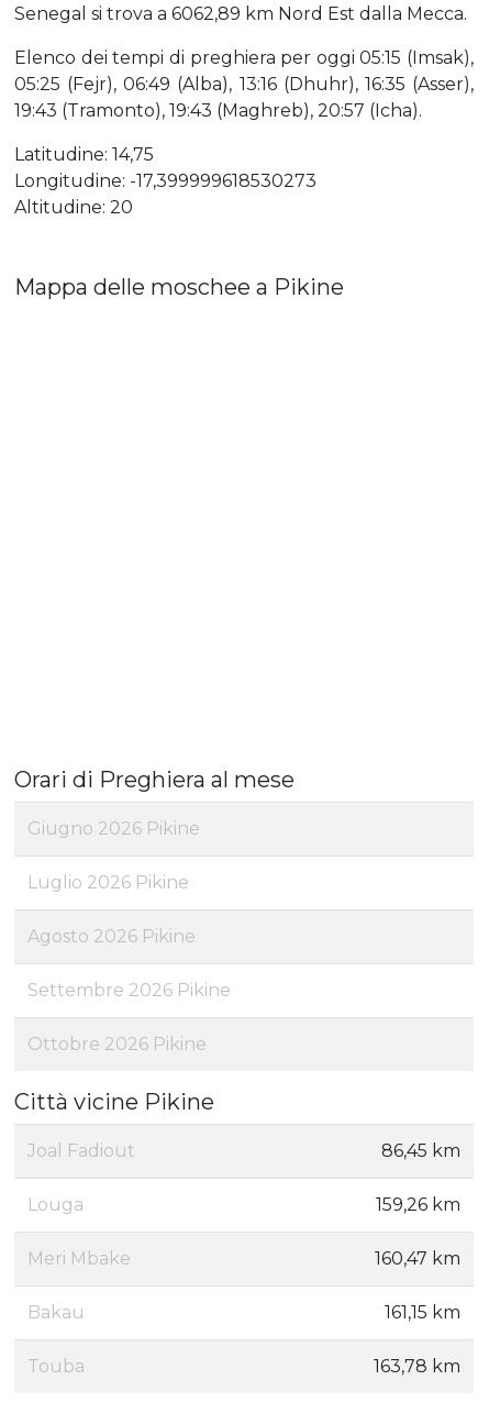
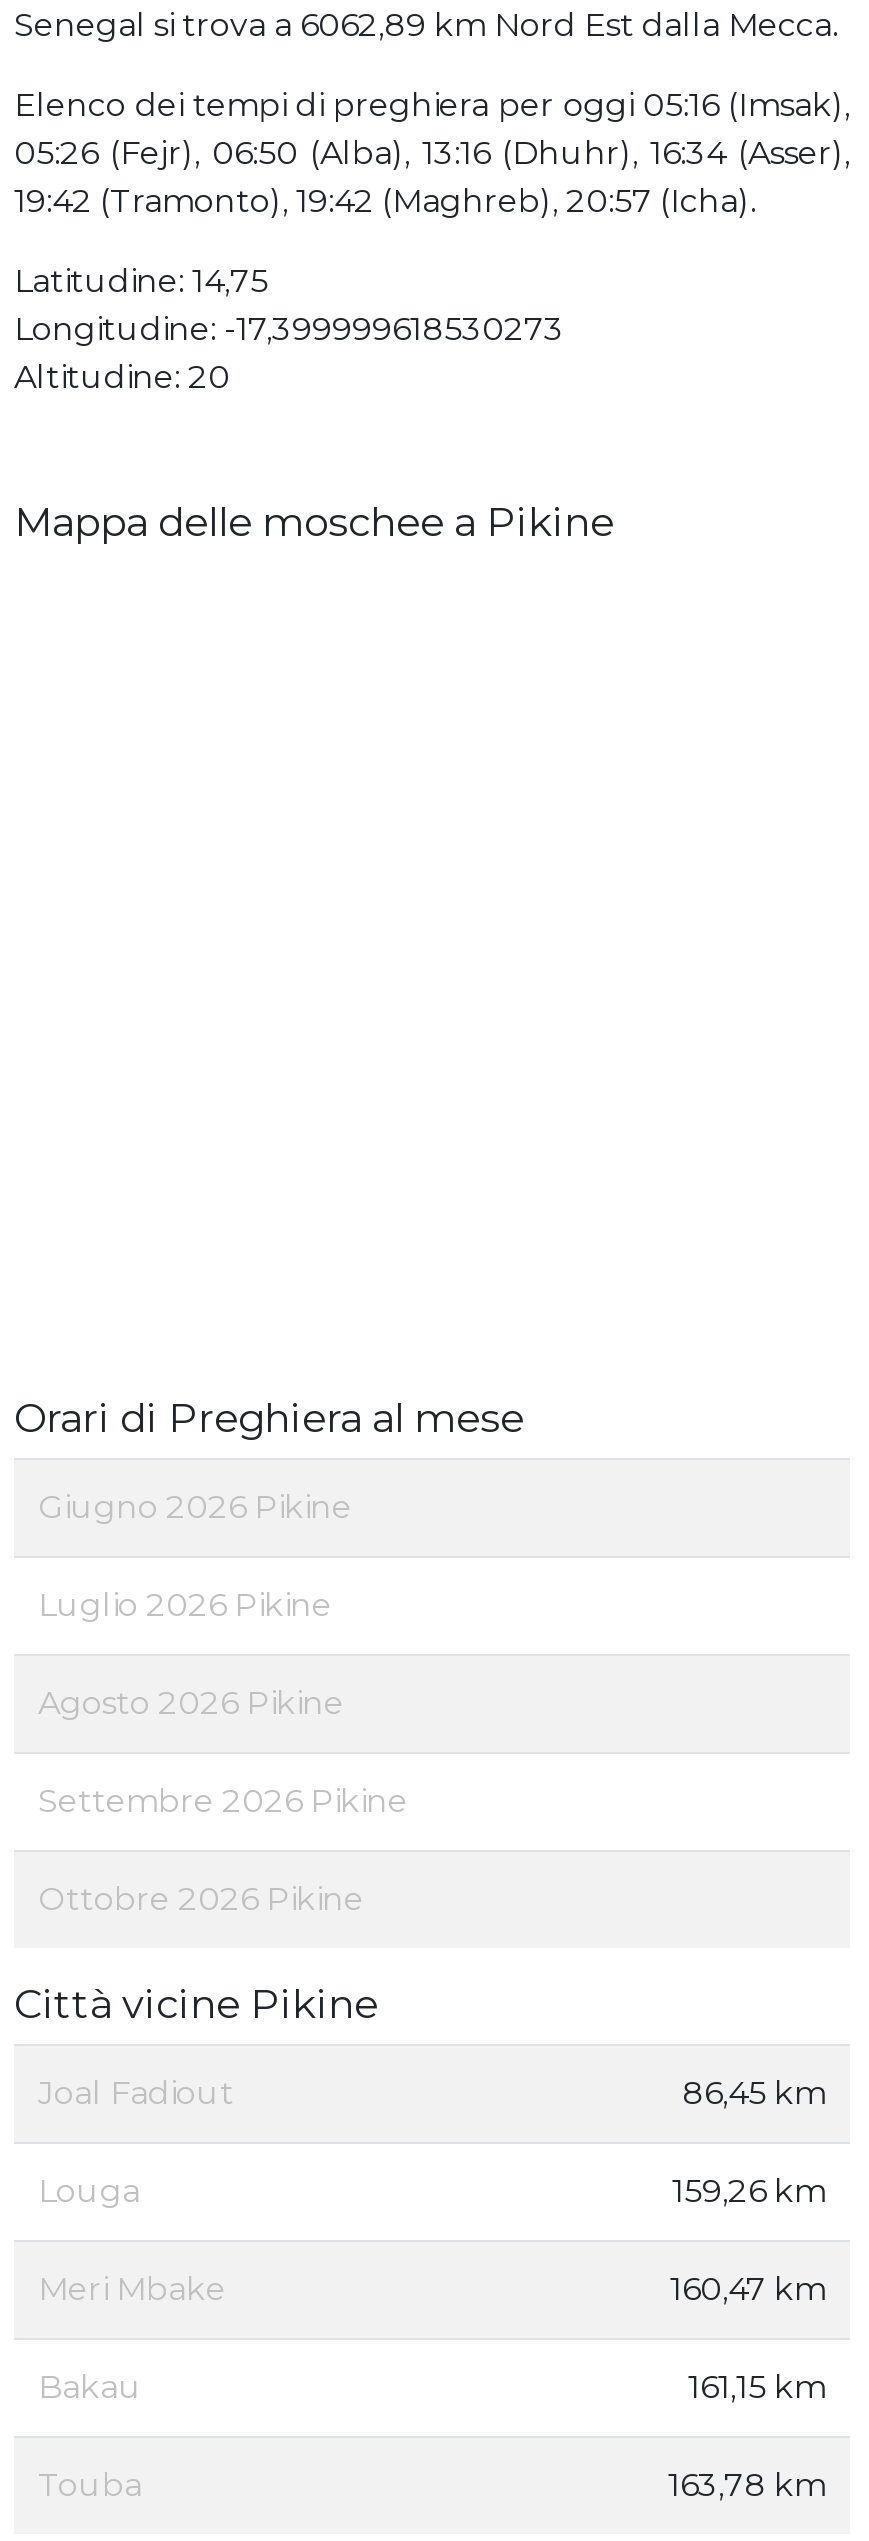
- Elenco dei tempi di preghiera per oggi 05:15 (Imsak),
+ Elenco dei tempi di preghiera per oggi 05:16 (Imsak),

- 05:25 (Fejr), 06:49 (Alba), 13:16 (Dhuhr), 16:35 (Asser),
+ 05:26 (Fejr), 06:50 (Alba), 13:16 (Dhuhr), 16:34 (Asser),

- 19:43 (Tramonto), 19:43 (Maghreb), 20:57 (Icha).
+ 19:42 (Tramonto), 19:42 (Maghreb), 20:57 (Icha).
